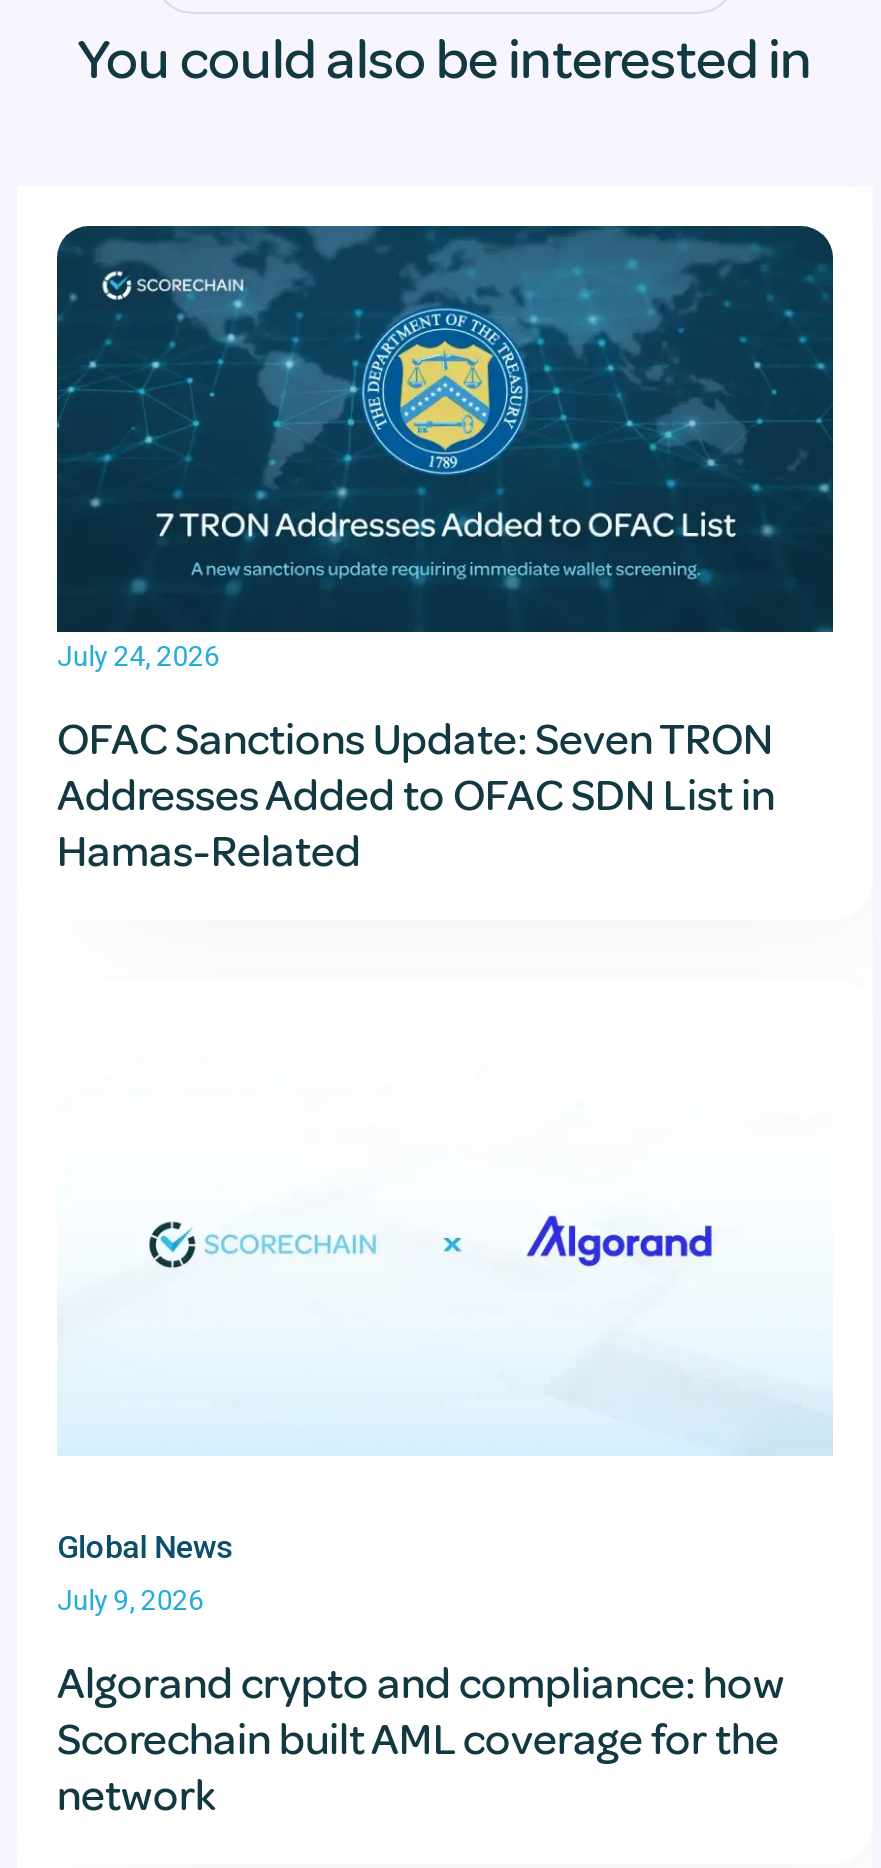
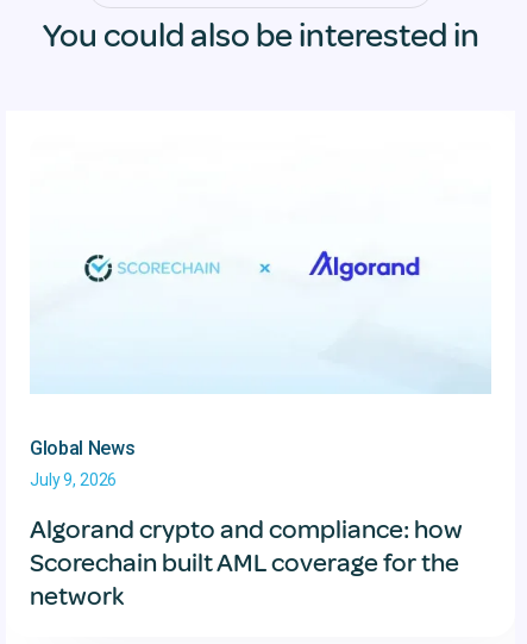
- [image]
- July 24, 2026
- OFAC Sanctions Update: Seven TRON
- Addresses Added to OFAC SDN List in
- Hamas-Related
